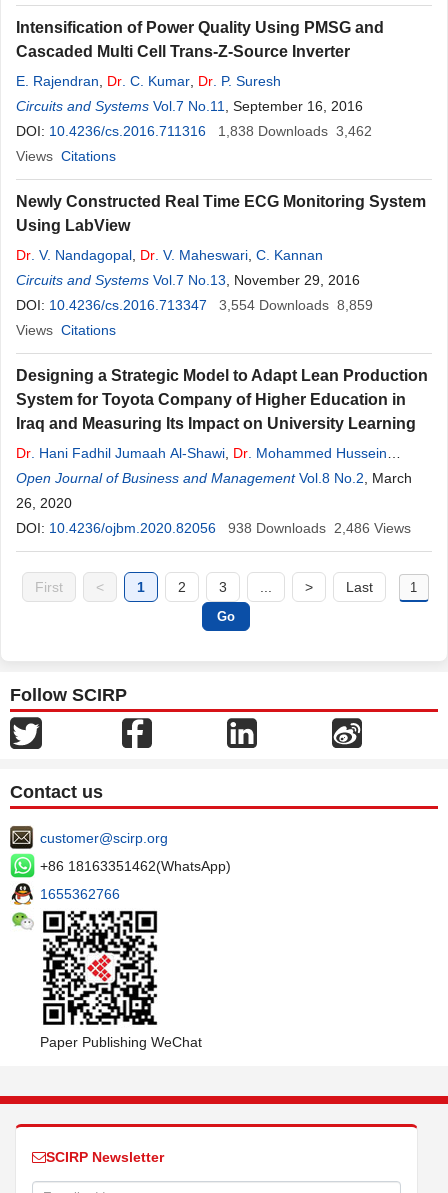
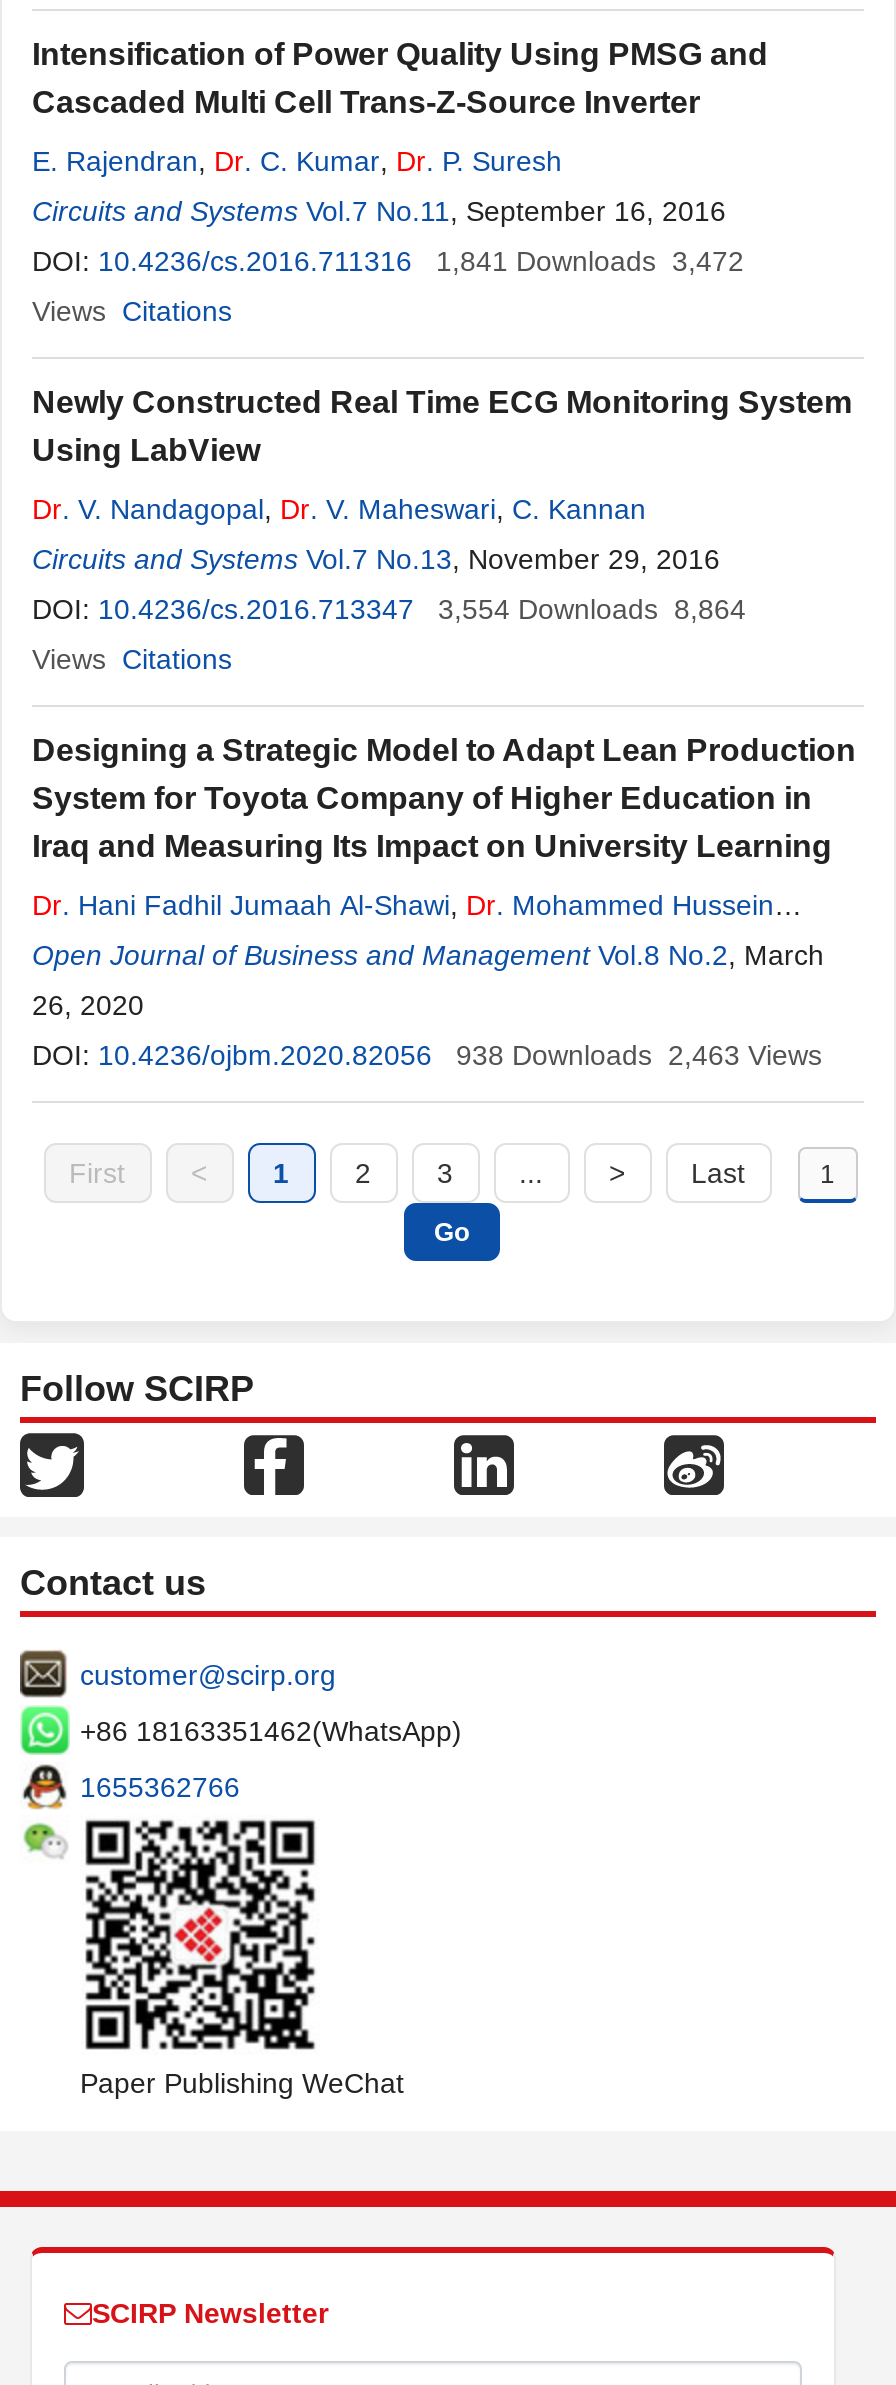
- DOI: 10.4236/cs.2016.711316 1,838 Downloads 3,462
+ DOI: 10.4236/cs.2016.711316 1,841 Downloads 3,472

- DOI: 10.4236/cs.2016.713347 3,554 Downloads 8,859
+ DOI: 10.4236/cs.2016.713347 3,554 Downloads 8,864

- 938 Downloads 2,486 Views
+ 938 Downloads 2,463 Views
